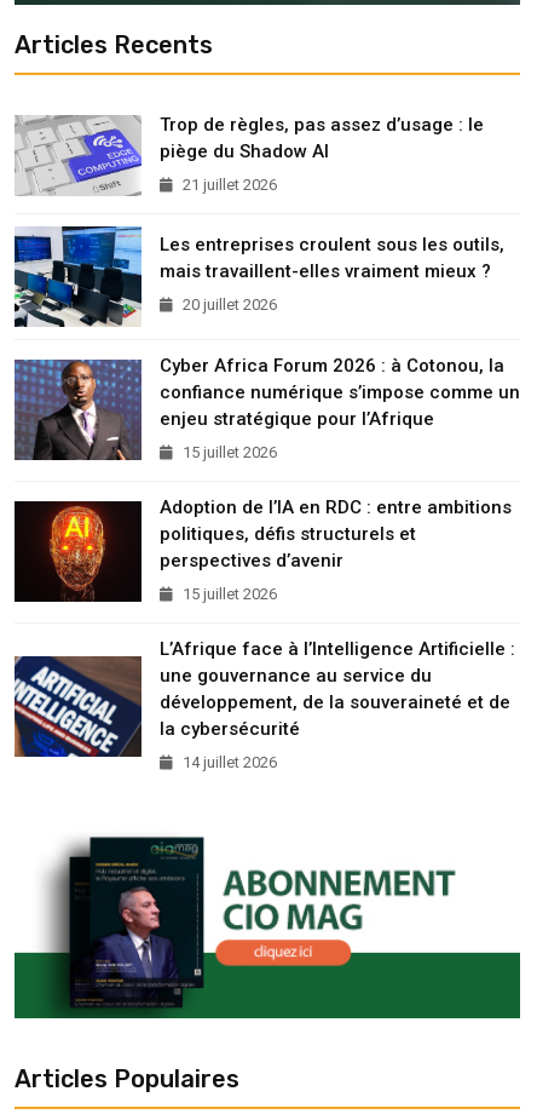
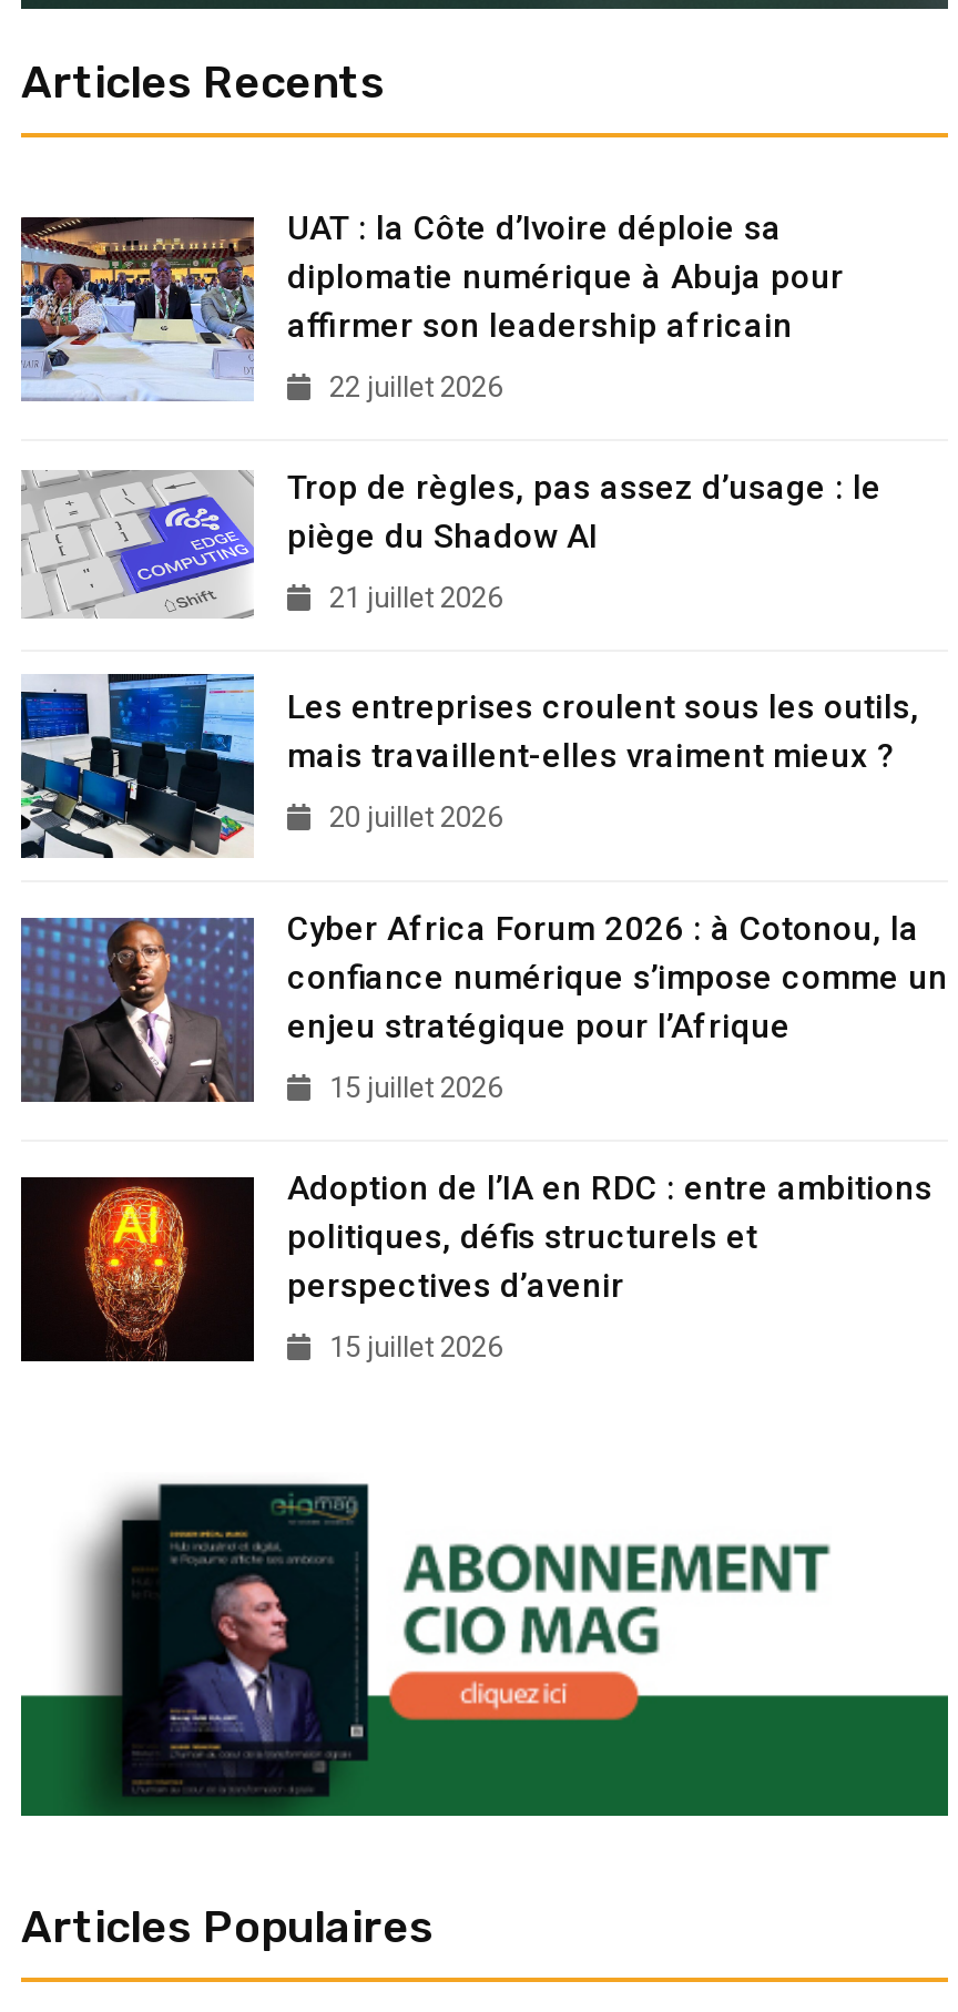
+ [image]
+ UAT : la Côte d’Ivoire déploie sa
+ diplomatie numérique à Abuja pour
+ affirmer son leadership africain
+ 22 juillet 2026

moved down: [image] | Trop de règles, pas assez d’usage : le | piège du Shadow AI | ... | perspectives d’avenir | 15 juillet 2026

- [image]
- L’Afrique face à l’Intelligence Artificielle :
- une gouvernance au service du
- développement, de la souveraineté et de
- la cybersécurité
- 14 juillet 2026
